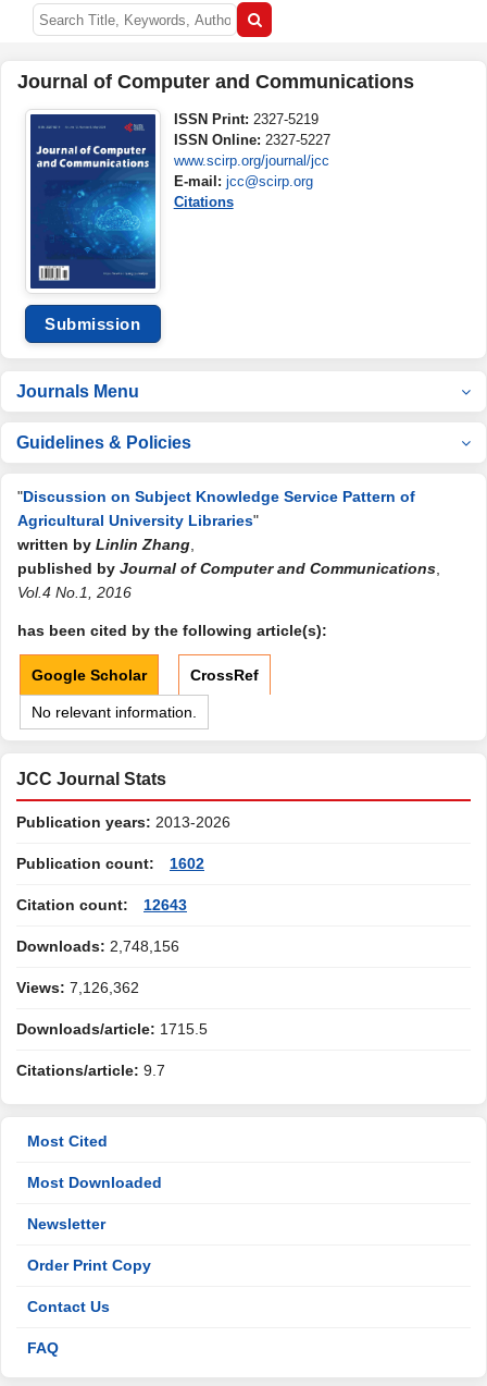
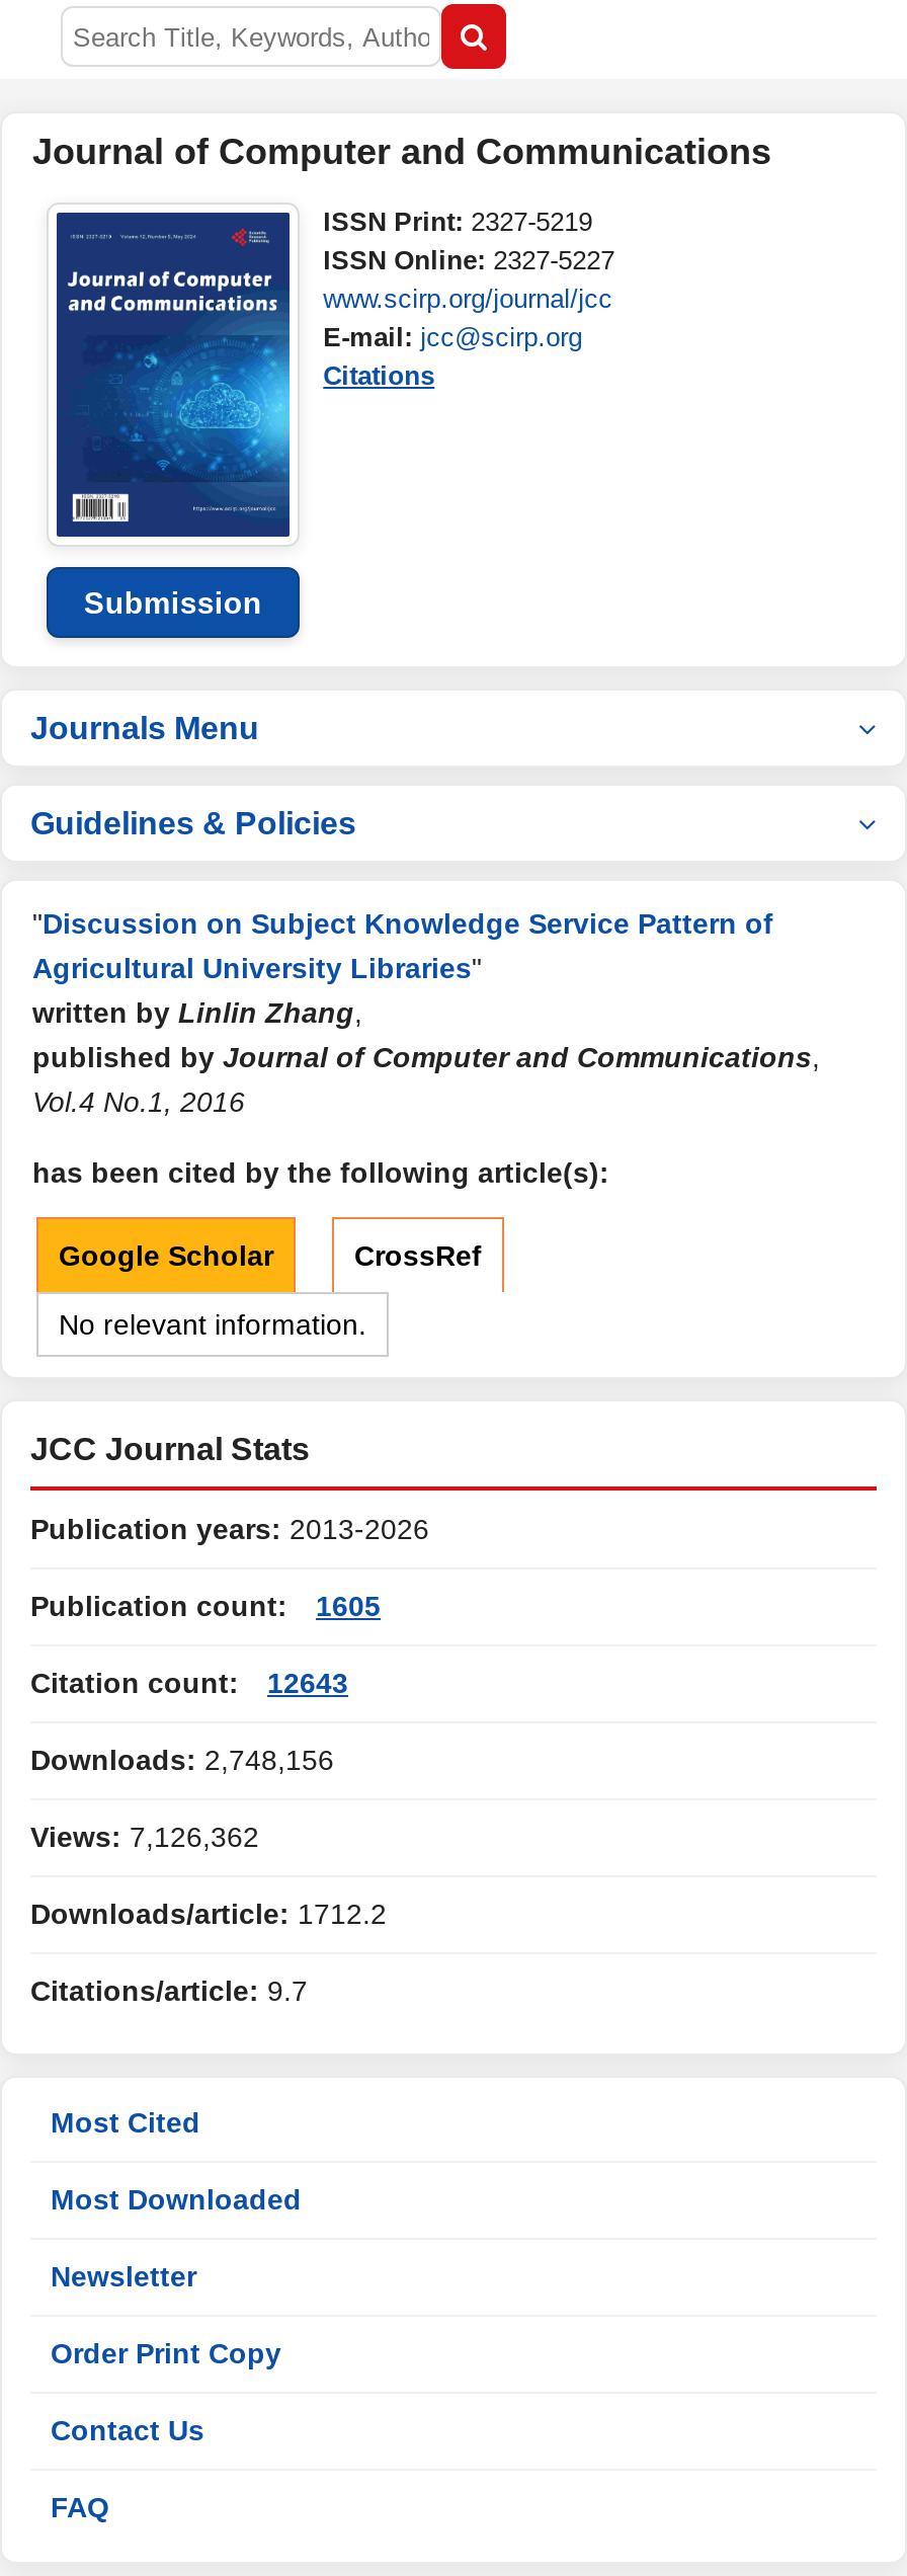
- Publication count: 1602
+ Publication count: 1605

- Downloads/article: 1715.5
+ Downloads/article: 1712.2
